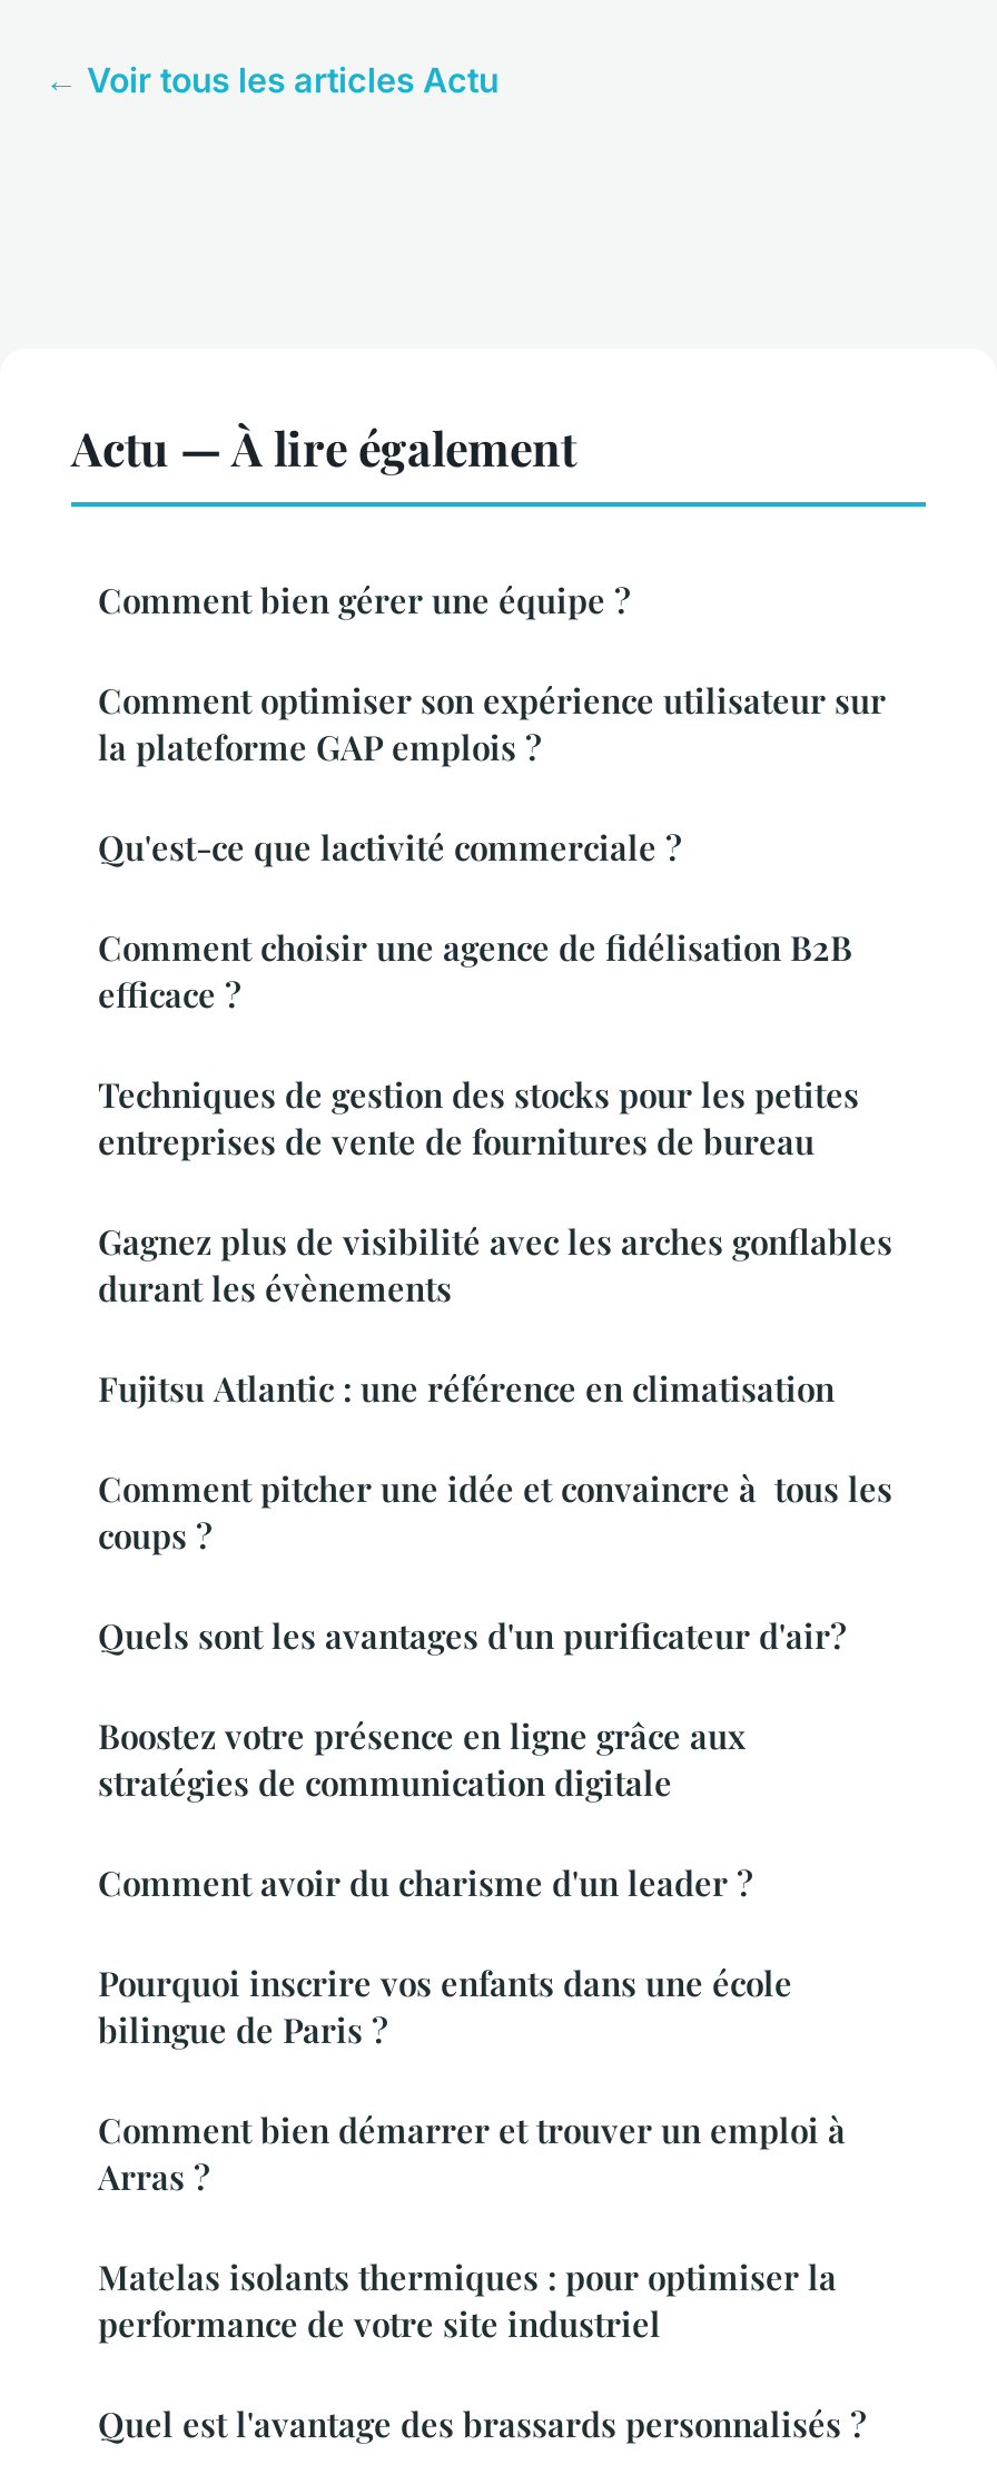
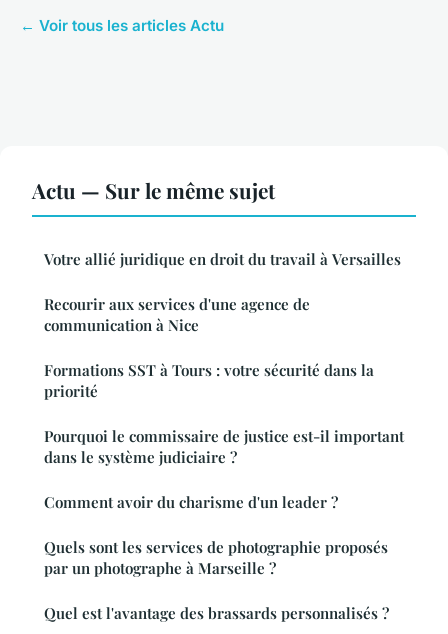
- Actu — À lire également
- Comment bien gérer une équipe ?
- Comment optimiser son expérience utilisateur sur
- la plateforme GAP emplois ?
- Qu'est-ce que lactivité commerciale ?
- Comment choisir une agence de fidélisation B2B
- efficace ?
- Techniques de gestion des stocks pour les petites
- entreprises de vente de fournitures de bureau
- Gagnez plus de visibilité avec les arches gonflables
- durant les évènements
- Fujitsu Atlantic : une référence en climatisation
- Comment pitcher une idée et convaincre à tous les
- coups ?
- Quels sont les avantages d'un purificateur d'air?
- Boostez votre présence en ligne grâce aux
- stratégies de communication digitale
+ Actu — Sur le même sujet
+ Votre allié juridique en droit du travail à Versailles
+ Recourir aux services d'une agence de
+ communication à Nice
+ Formations SST à Tours : votre sécurité dans la
+ priorité
+ Pourquoi le commissaire de justice est-il important
+ dans le système judiciaire ?

- Pourquoi inscrire vos enfants dans une école
- bilingue de Paris ?
- Comment bien démarrer et trouver un emploi à
- Arras ?
- Matelas isolants thermiques : pour optimiser la
- performance de votre site industriel
+ Quels sont les services de photographie proposés
+ par un photographe à Marseille ?
